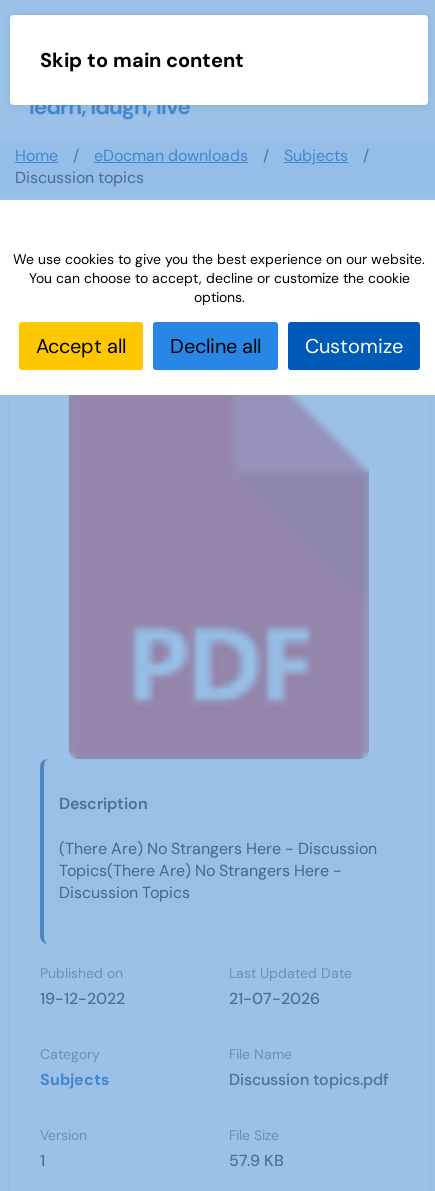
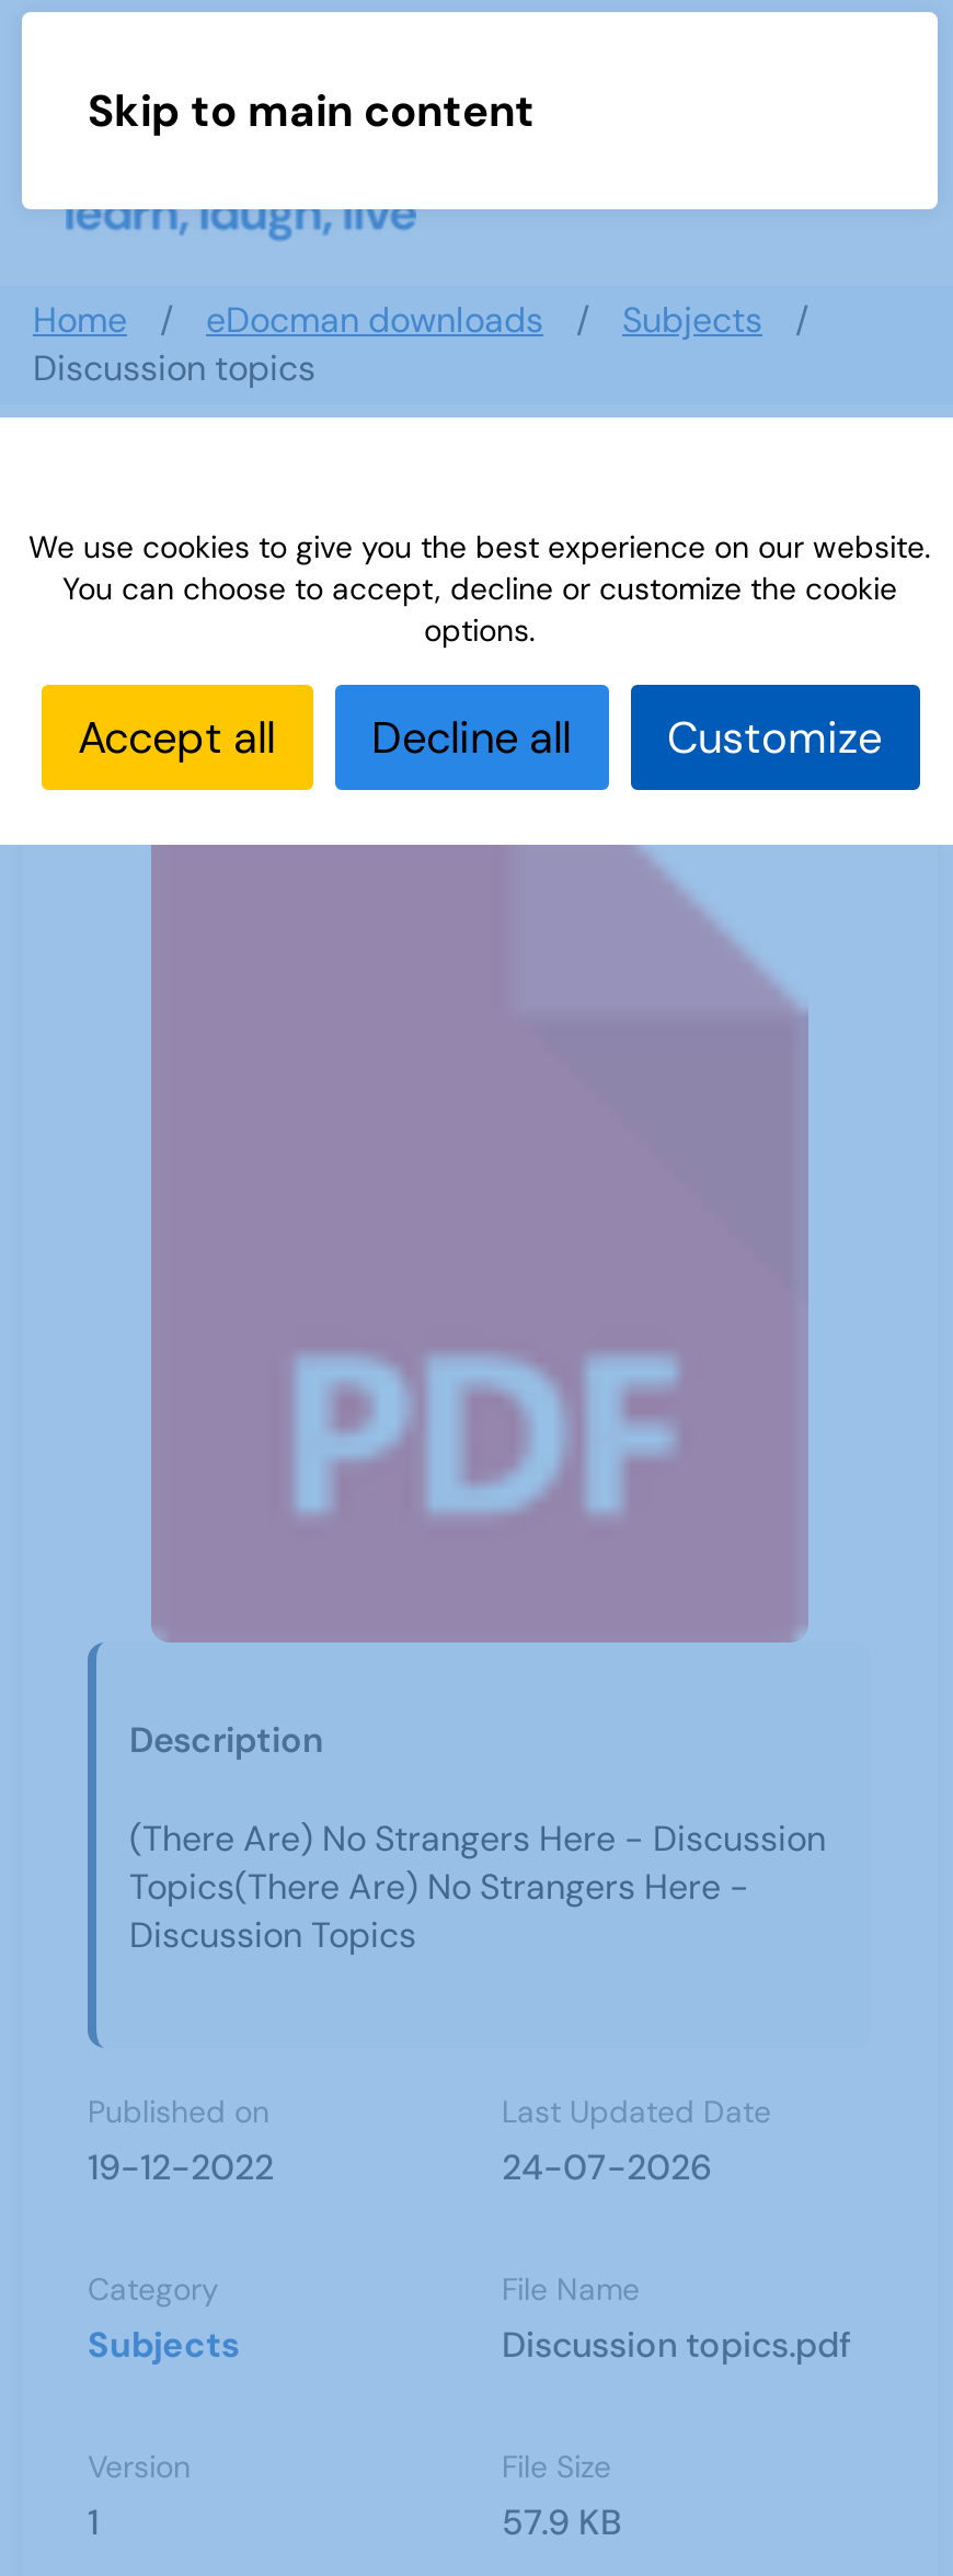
- 21-07-2026
+ 24-07-2026
